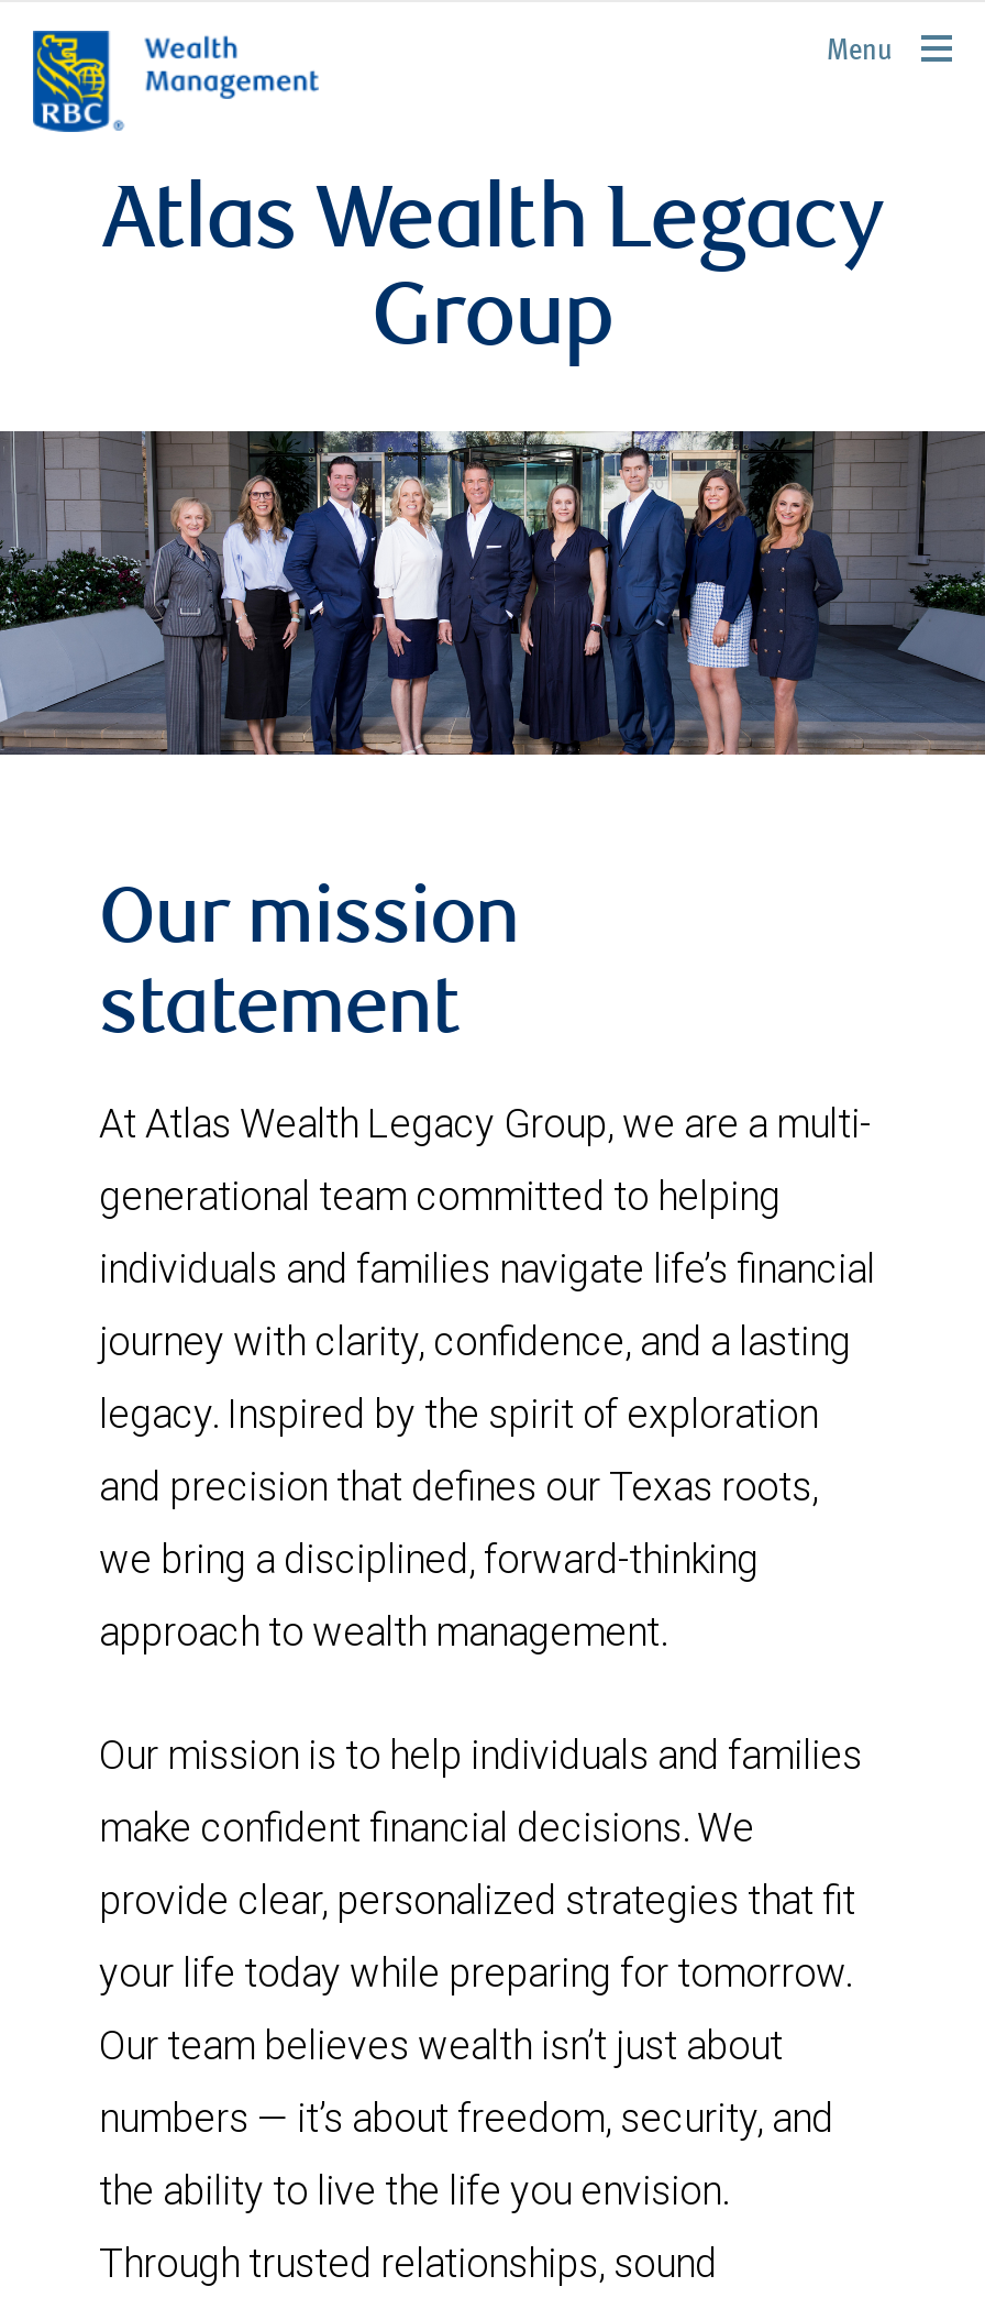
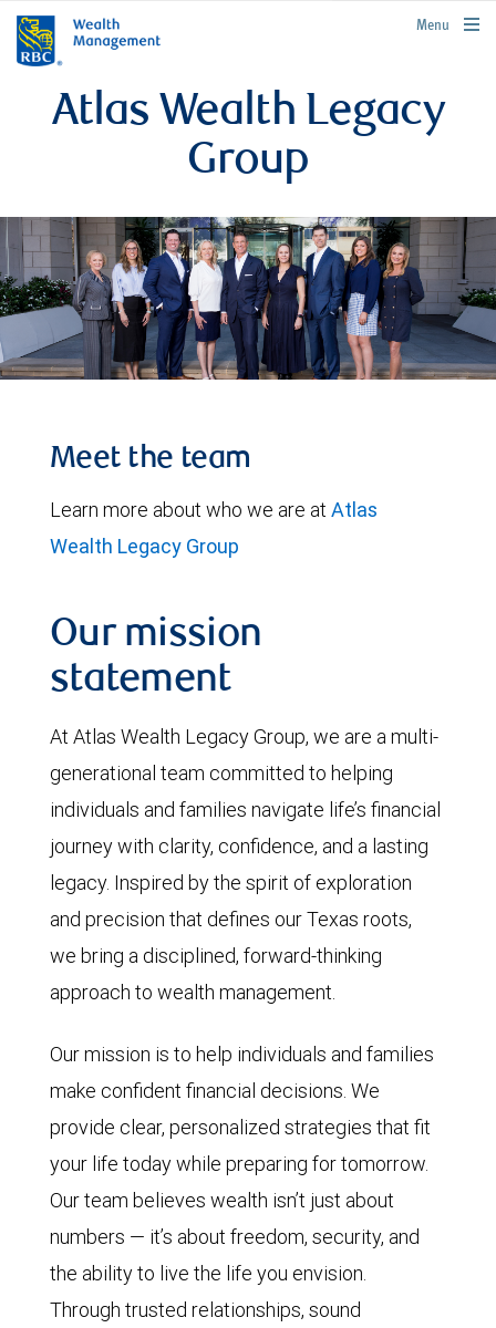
+ Meet the team
+ Learn more about who we are at Atlas
+ Wealth Legacy Group
